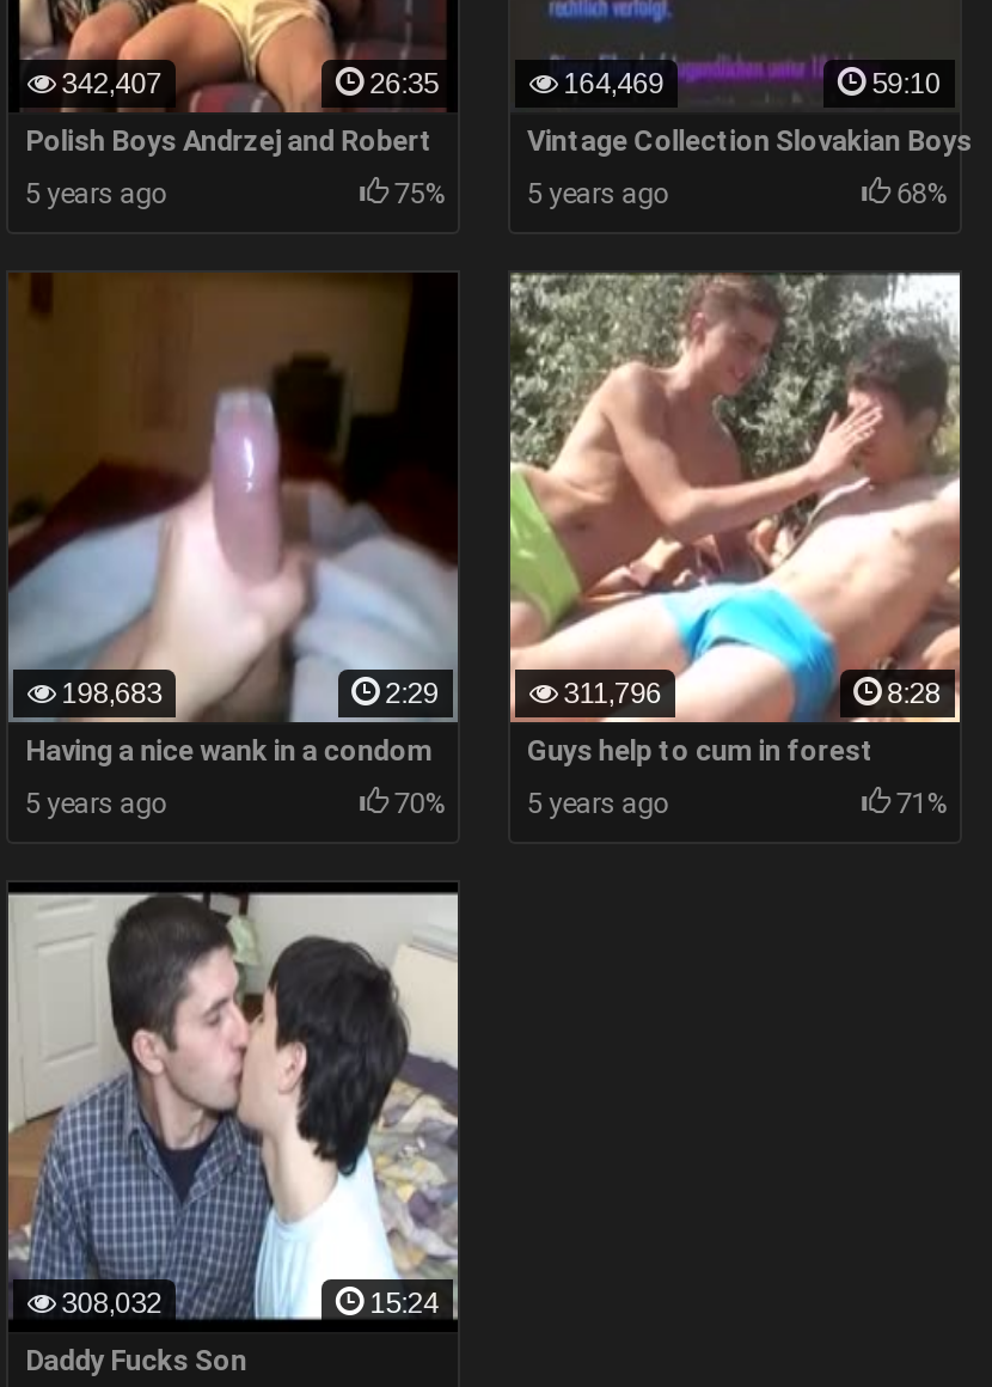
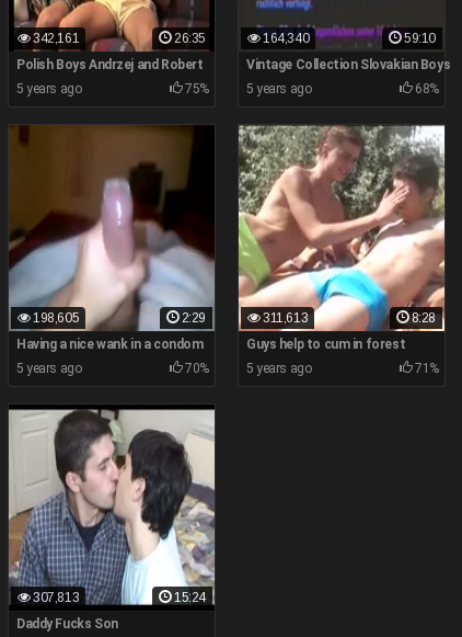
- 342,407
+ 342,161

- 164,469
+ 164,340

- 198,683
+ 198,605

- 311,796
+ 311,613

- 308,032
+ 307,813
